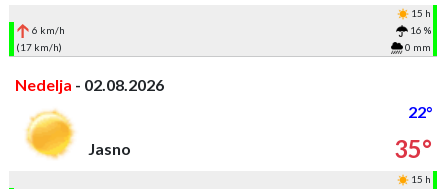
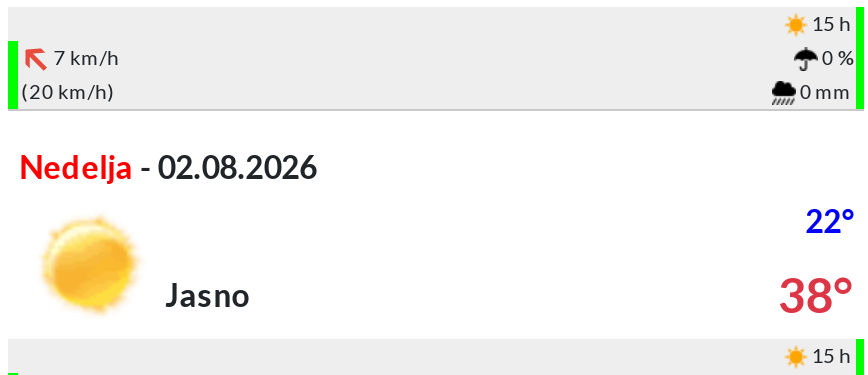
- 6 km/h
+ 7 km/h

- 16 %
+ 0 %

- (17 km/h)
+ (20 km/h)

- 35°
+ 38°
